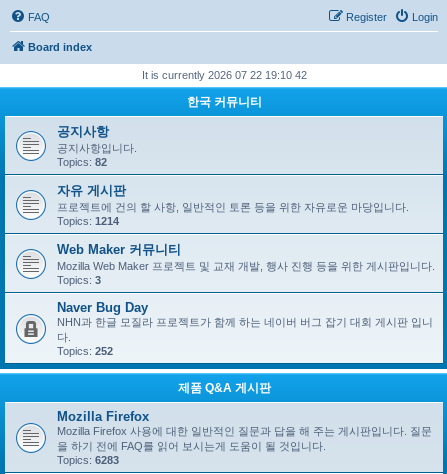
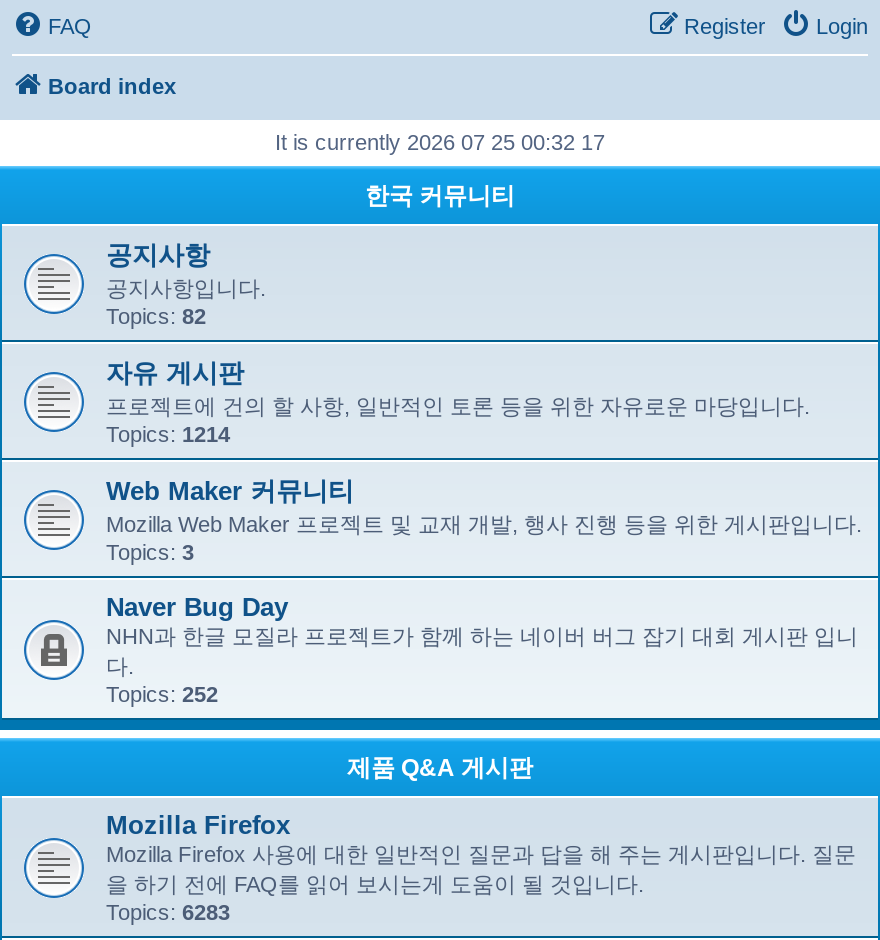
- It is currently 2026 07 22 19:10 42
+ It is currently 2026 07 25 00:32 17
